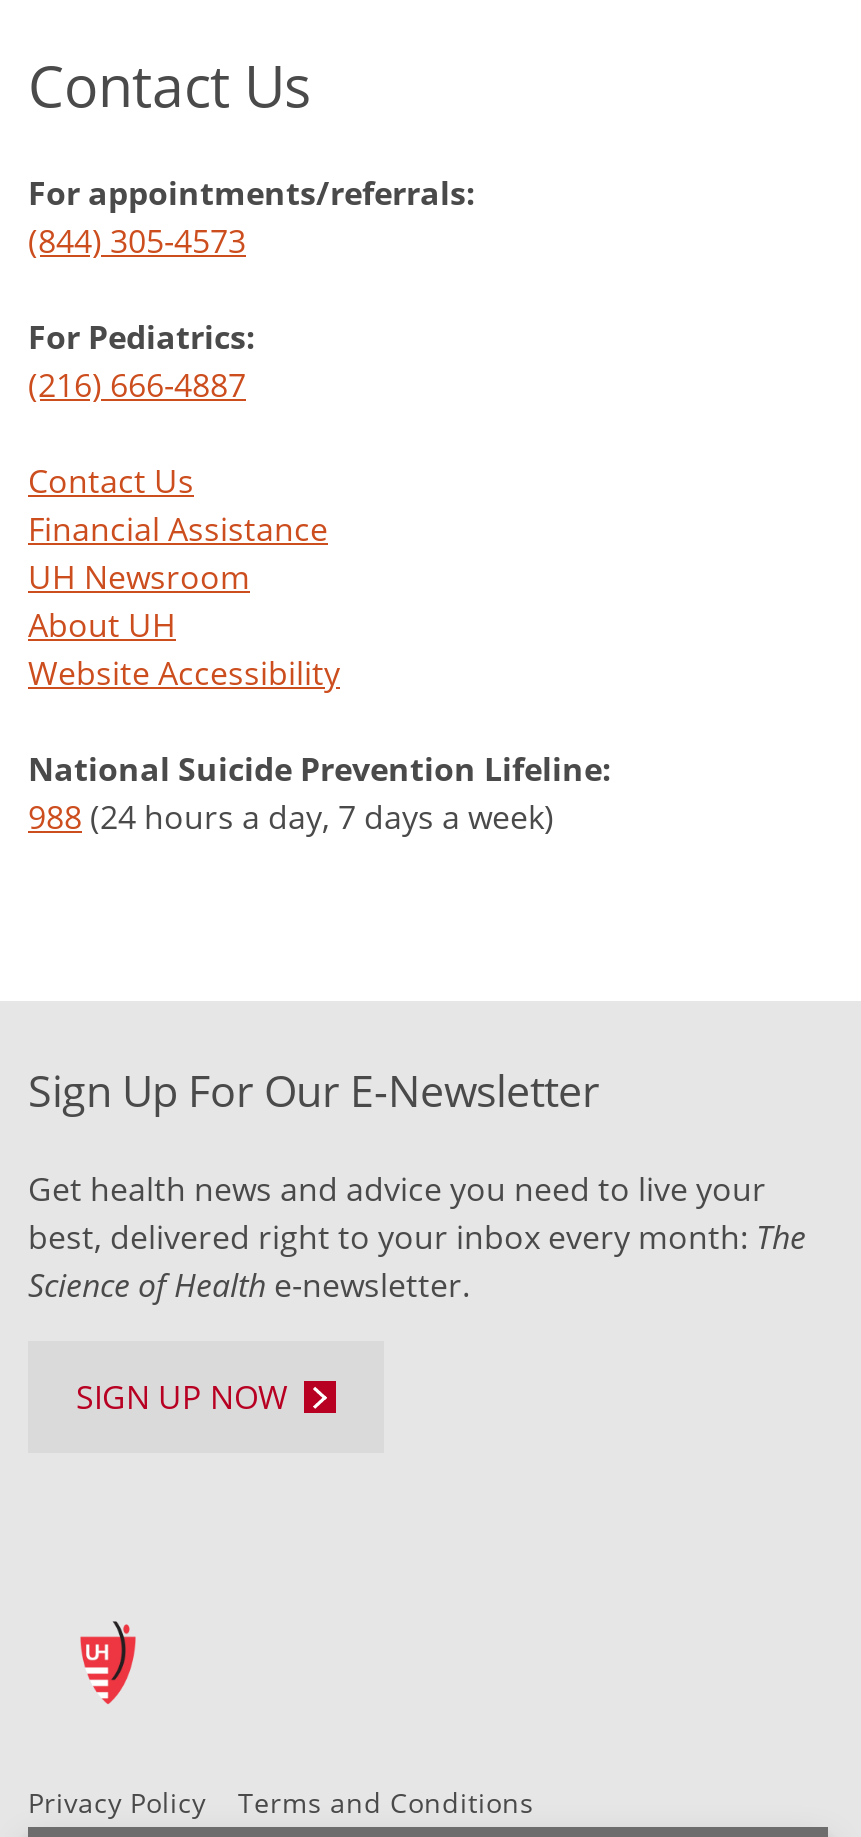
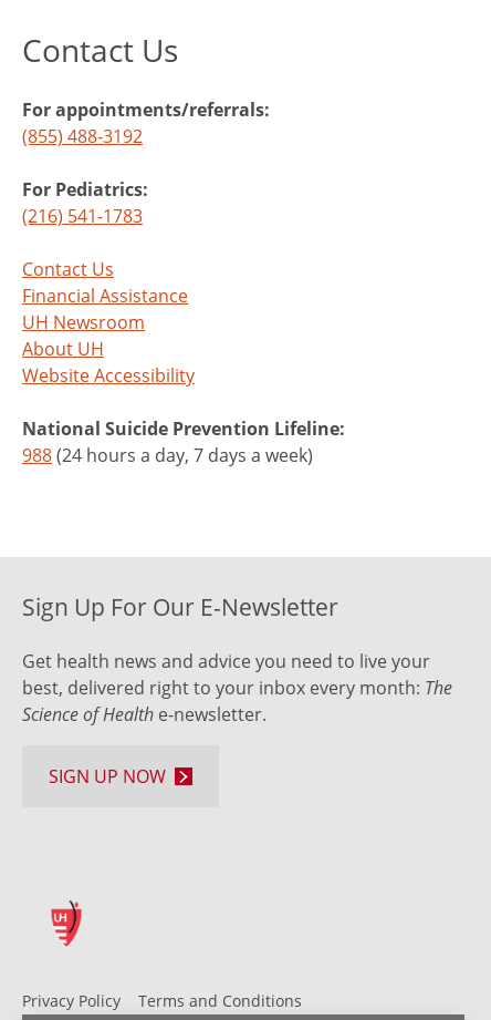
- (844) 305-4573
+ (855) 488-3192

- (216) 666-4887
+ (216) 541-1783
